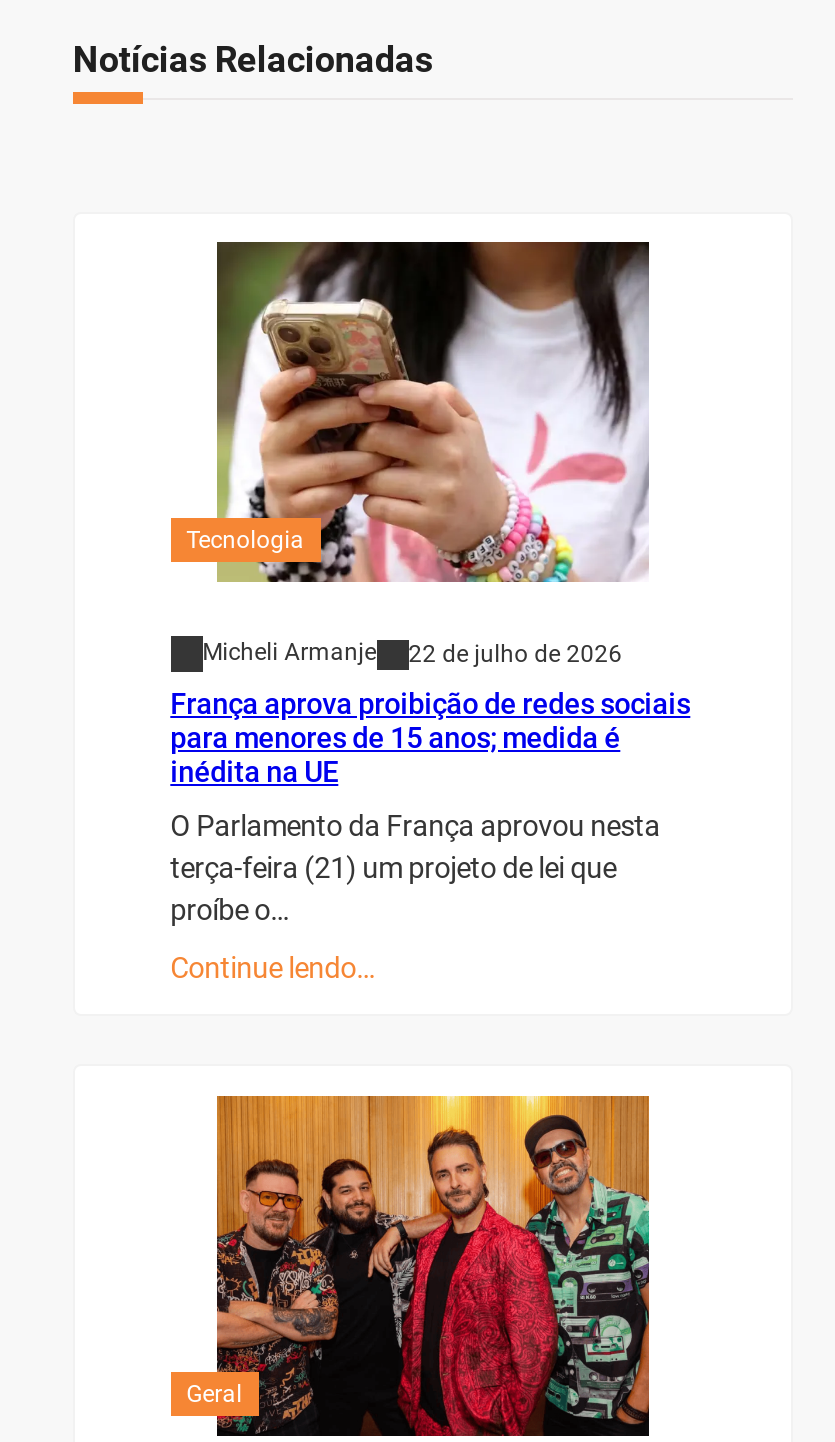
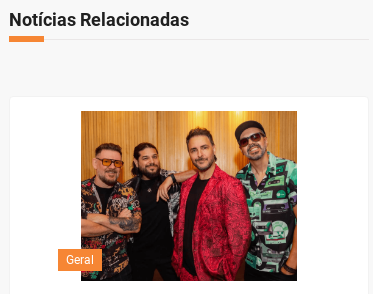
- [image]
- Tecnologia

- Micheli Armanje
- 22 de julho de 2026
- França aprova proibição de redes sociais
- para menores de 15 anos; medida é
- inédita na UE
- O Parlamento da França aprovou nesta
- terça-feira (21) um projeto de lei que
- proíbe o…
- Continue lendo…
